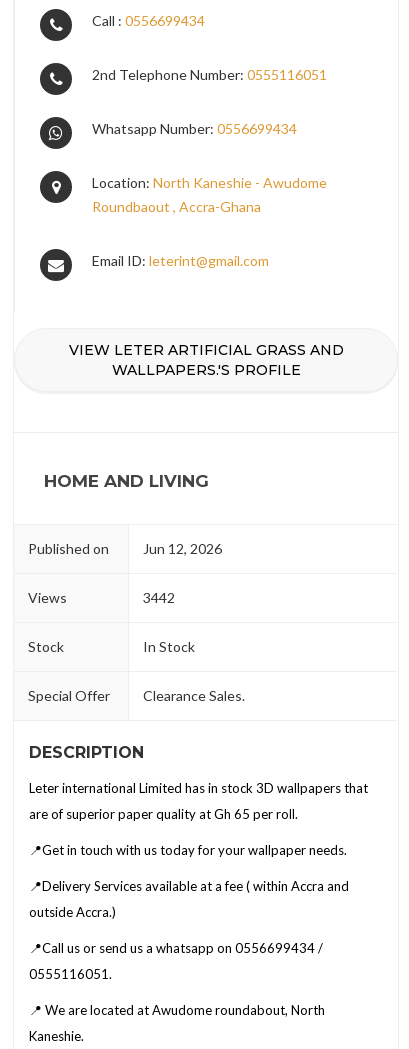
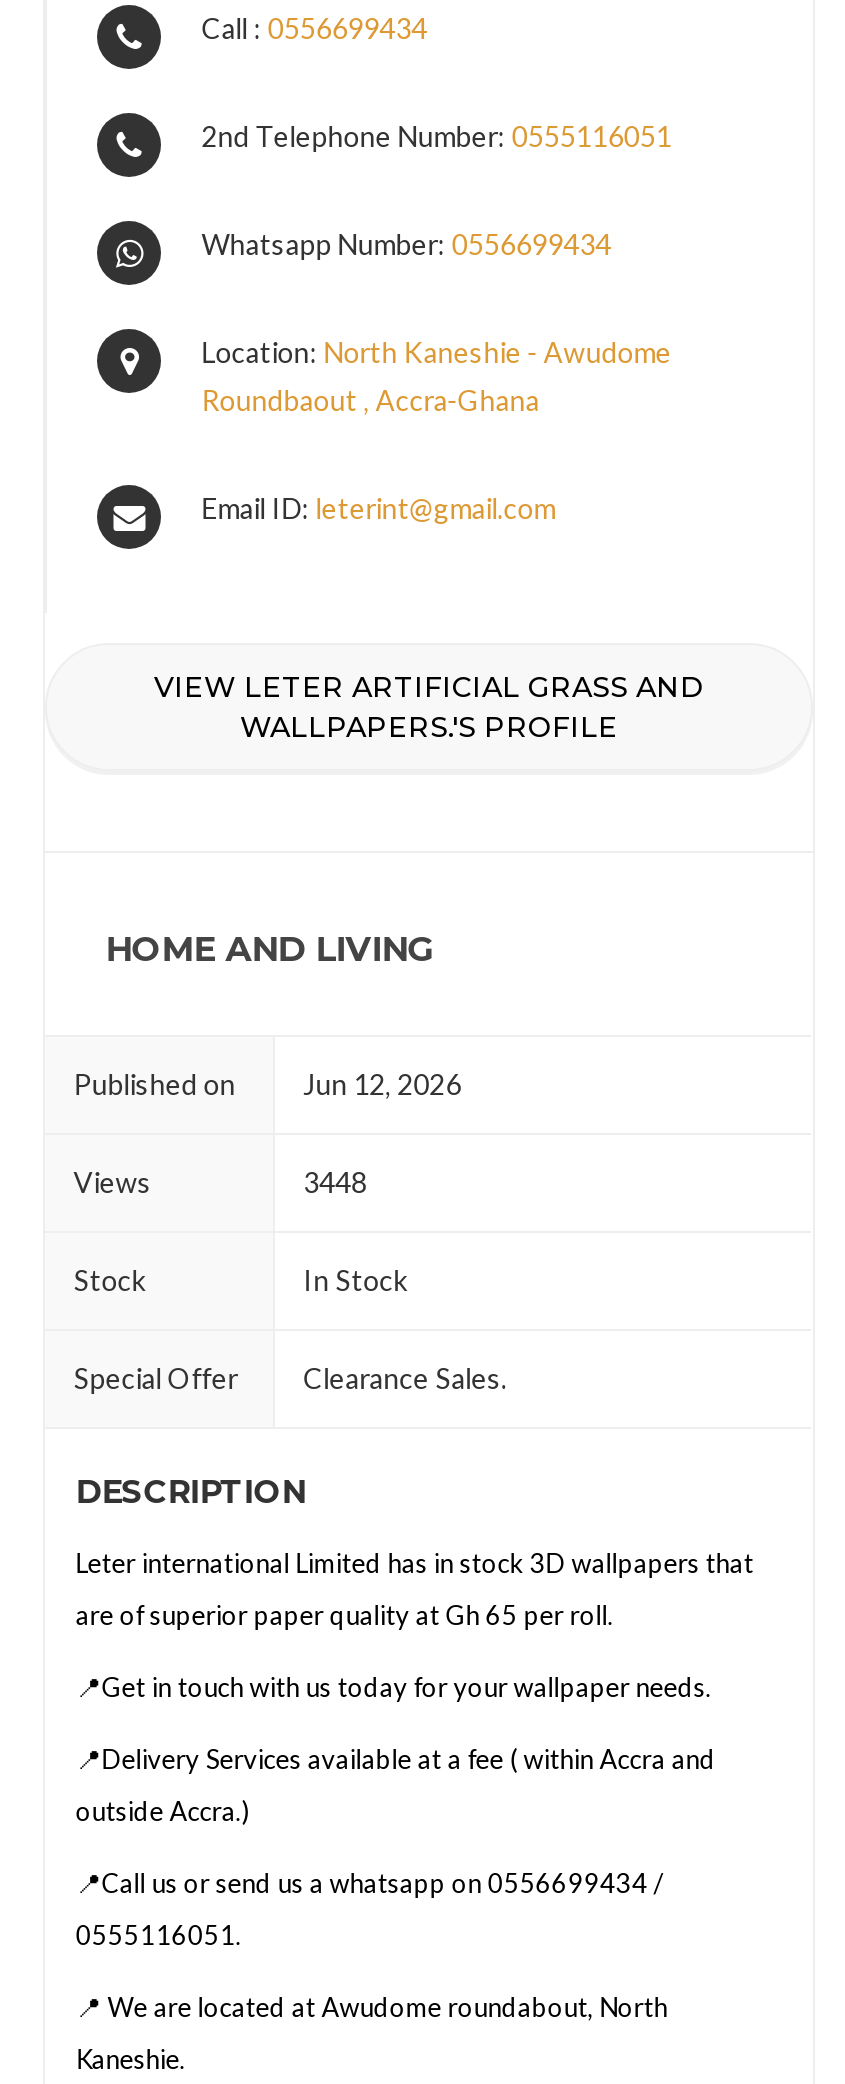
- 3442
+ 3448
